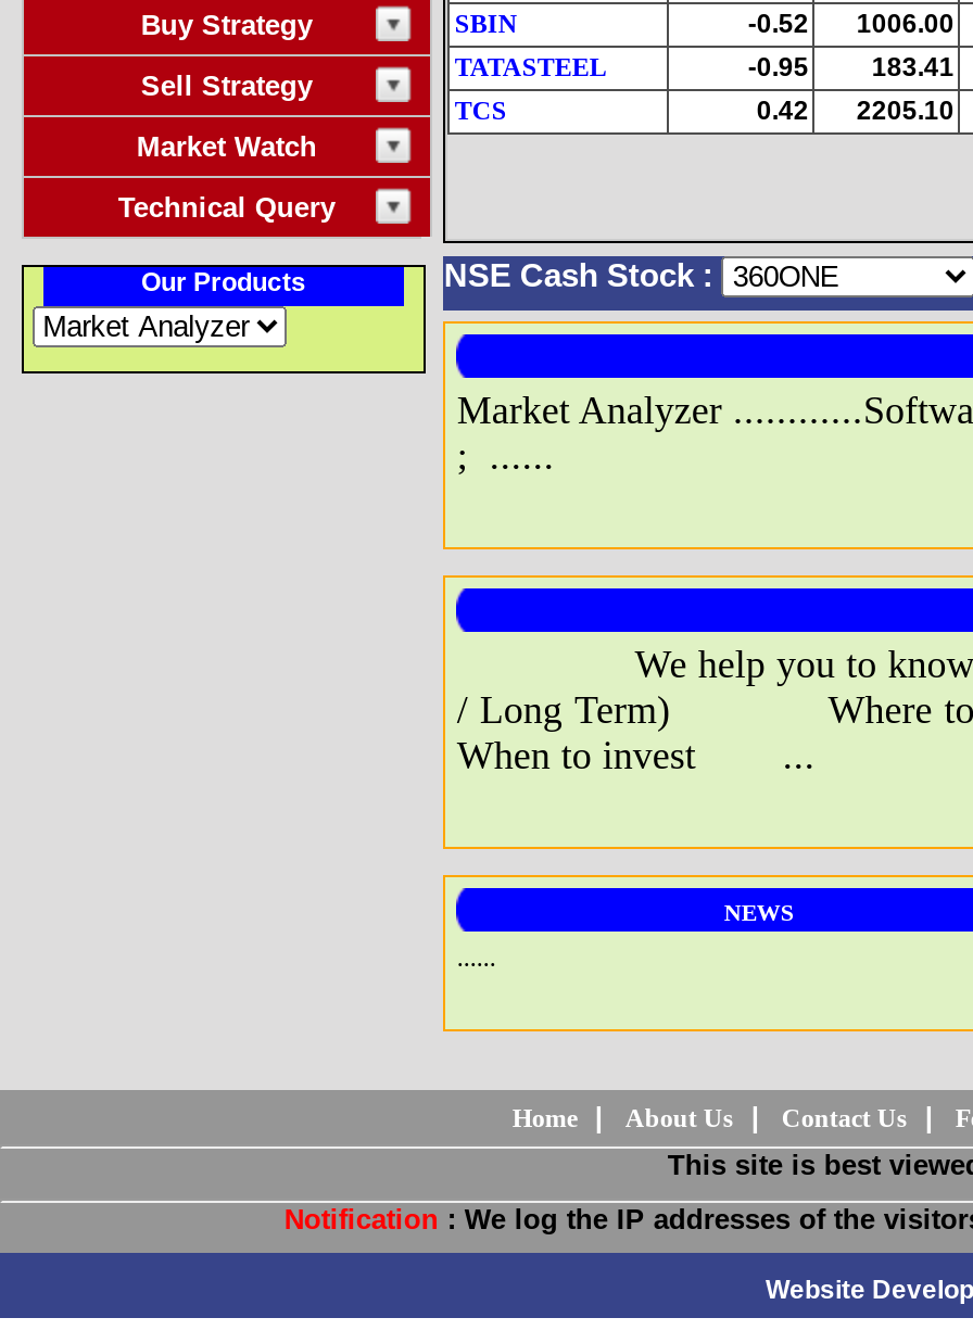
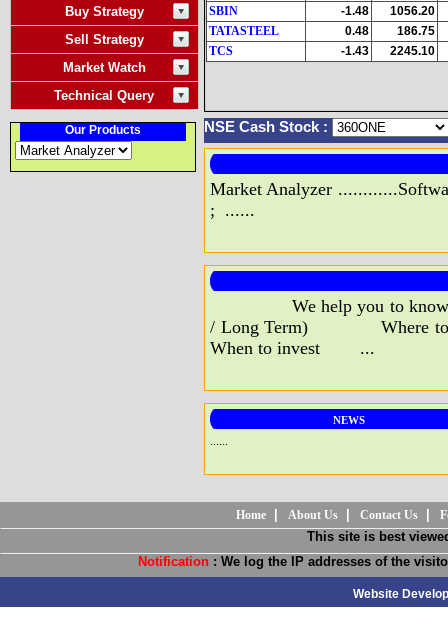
- -0.52
+ -1.48

- 1006.00
+ 1056.20

- -0.95
+ 0.48

- 183.41
+ 186.75

- 0.42
+ -1.43

- 2205.10
+ 2245.10
